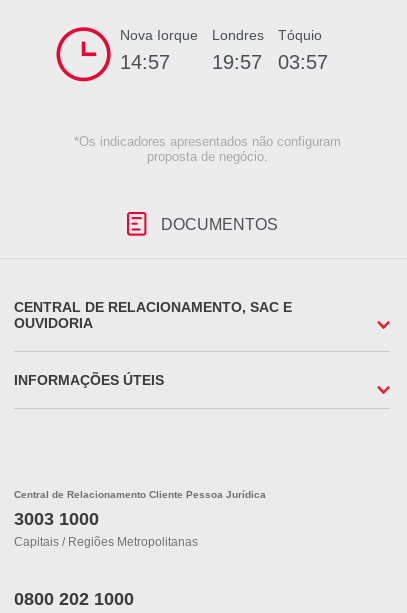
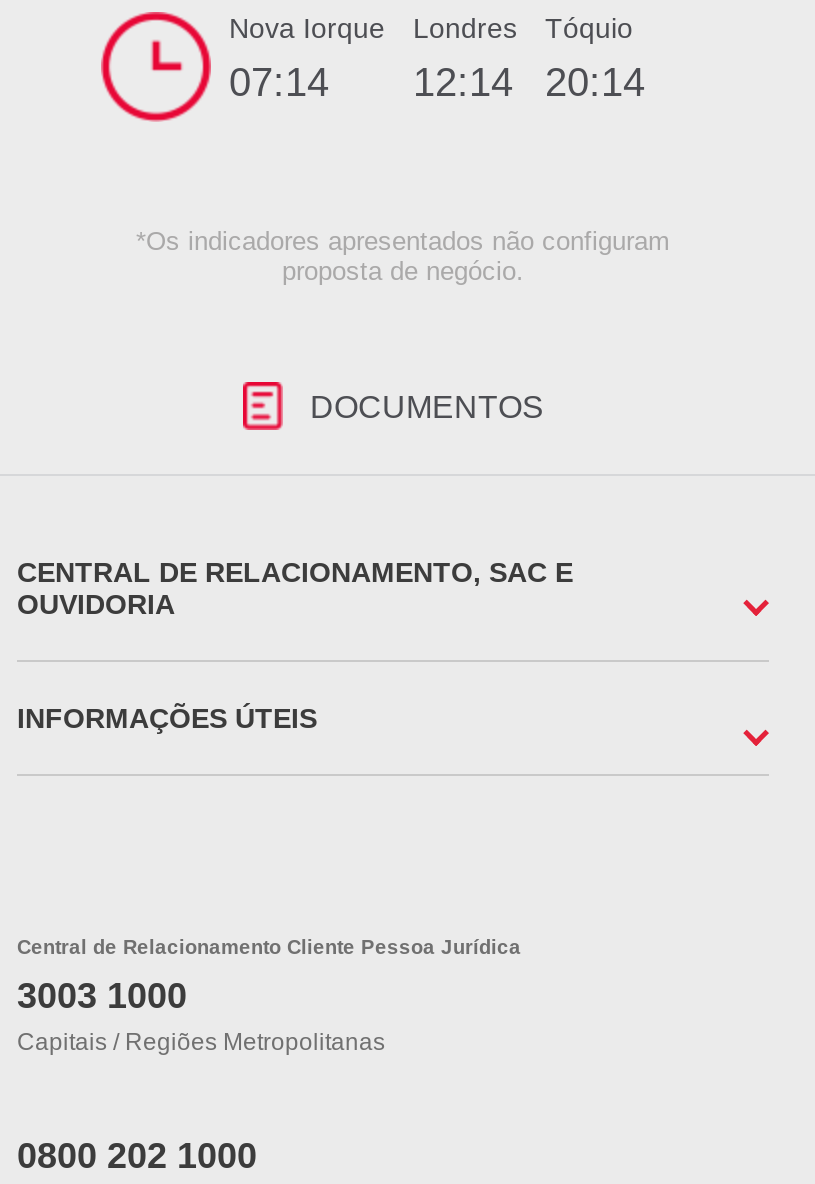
- 14:57
+ 07:14

- 19:57
+ 12:14

- 03:57
+ 20:14
